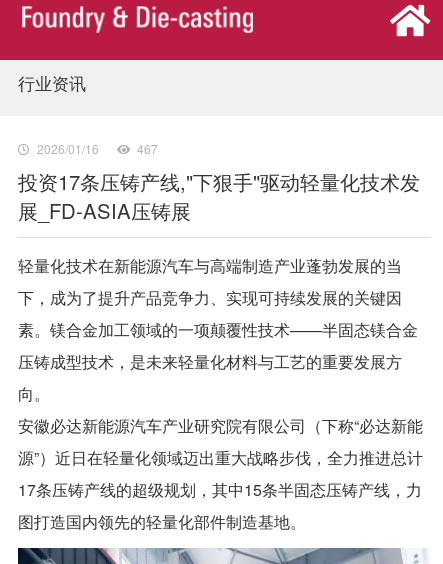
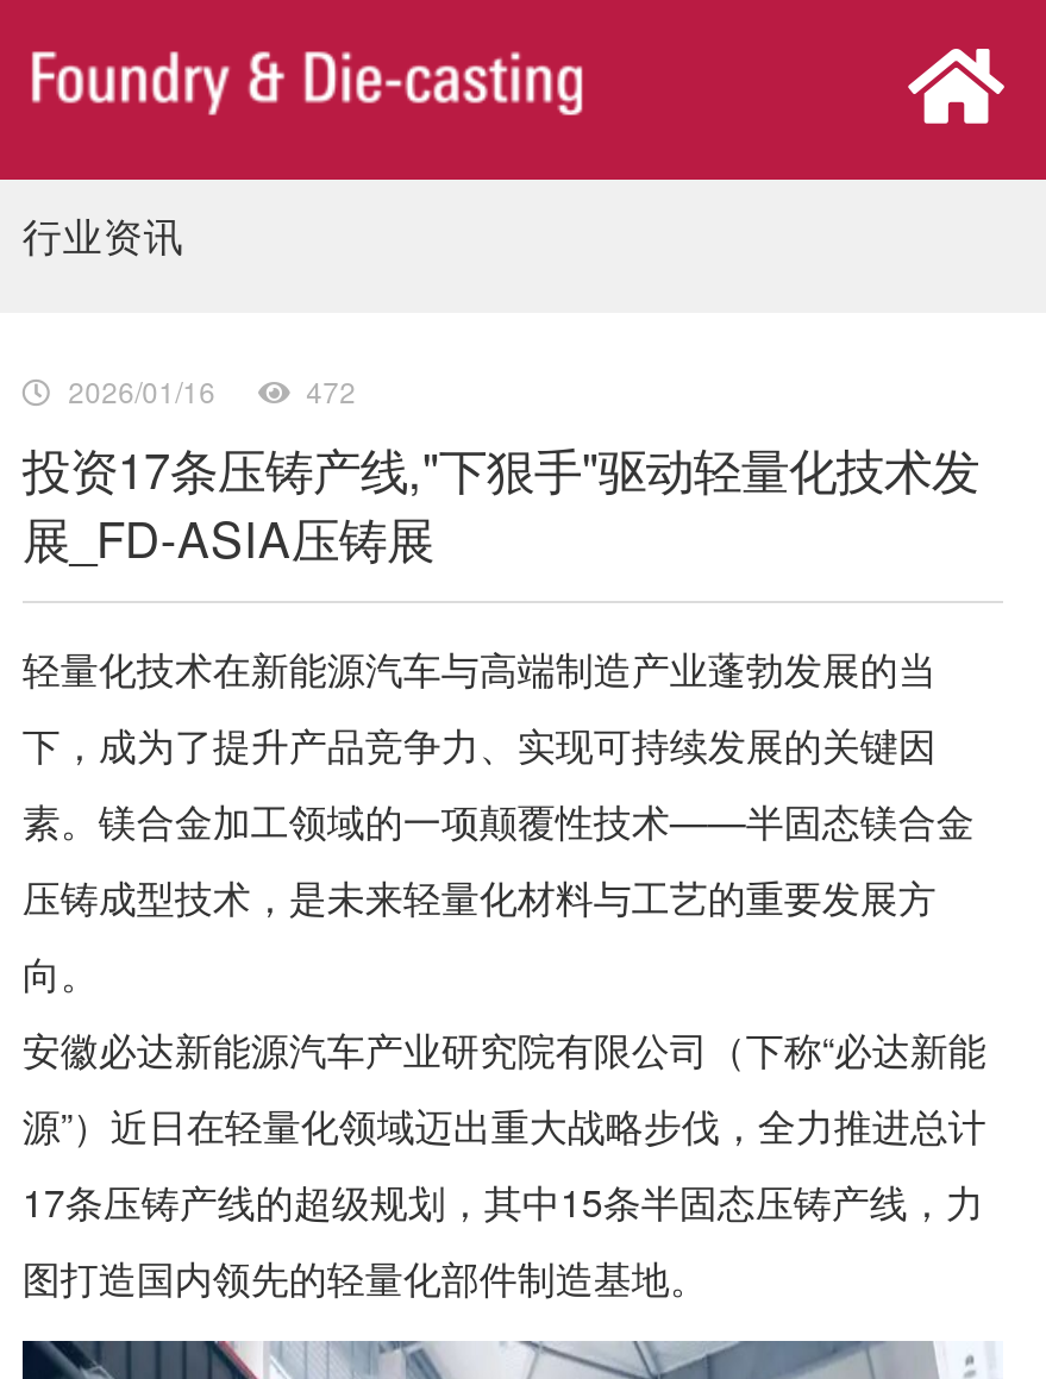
- 467
+ 472
